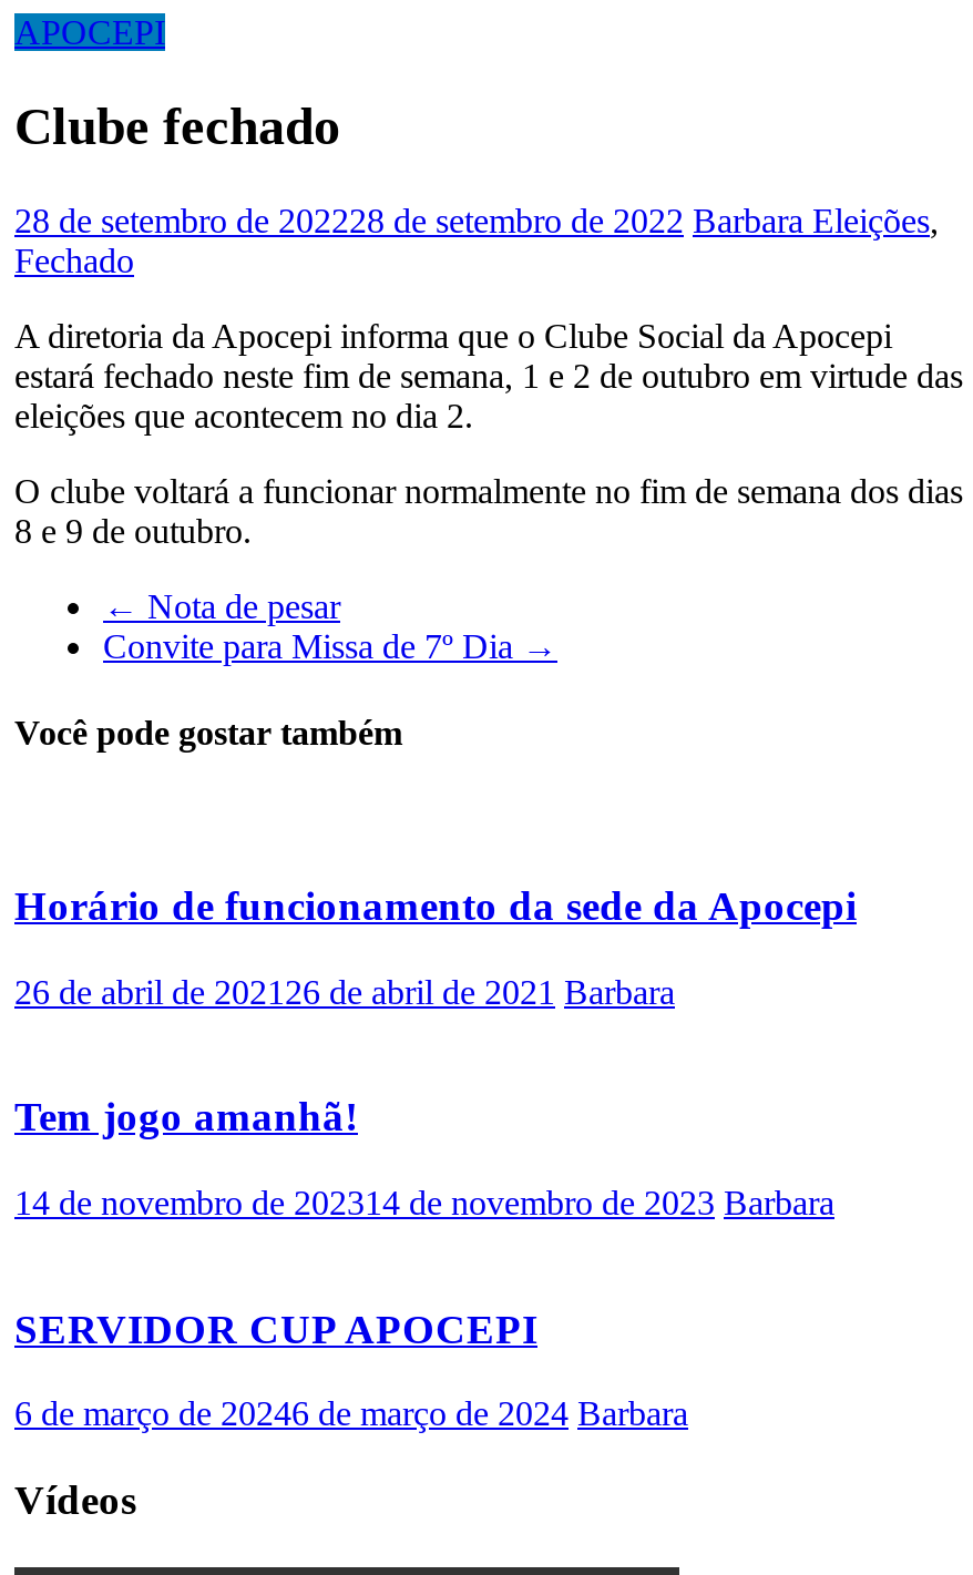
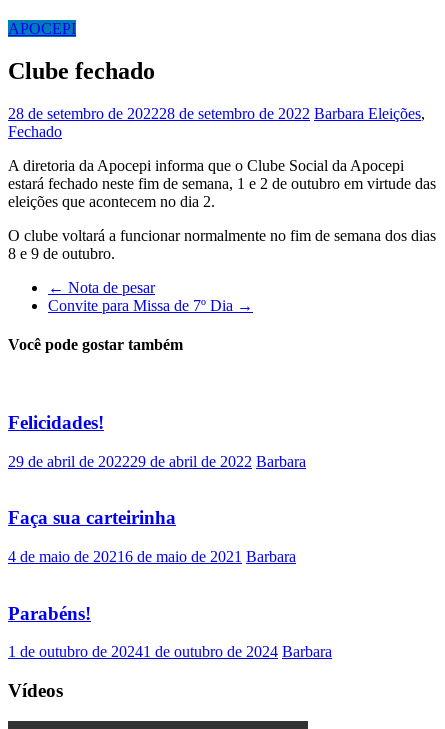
- Horário de funcionamento da sede da Apocepi
+ Felicidades!

- 26 de abril de 2021 26 de abril de 2021 Barbara
+ 29 de abril de 2022 29 de abril de 2022 Barbara

- Tem jogo amanhã!
+ Faça sua carteirinha

- 14 de novembro de 202314 de novembro de 2023 Barbara
+ 4 de maio de 20216 de maio de 2021 Barbara

- SERVIDOR CUP APOCEPI
+ Parabéns!

- 6 de março de 20246 de março de 2024 Barbara
+ 1 de outubro de 20241 de outubro de 2024 Barbara
